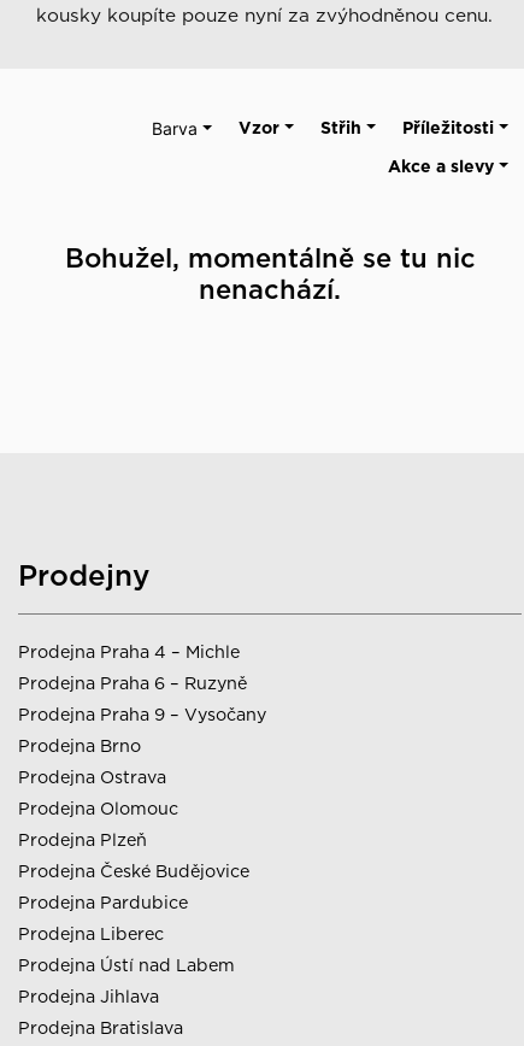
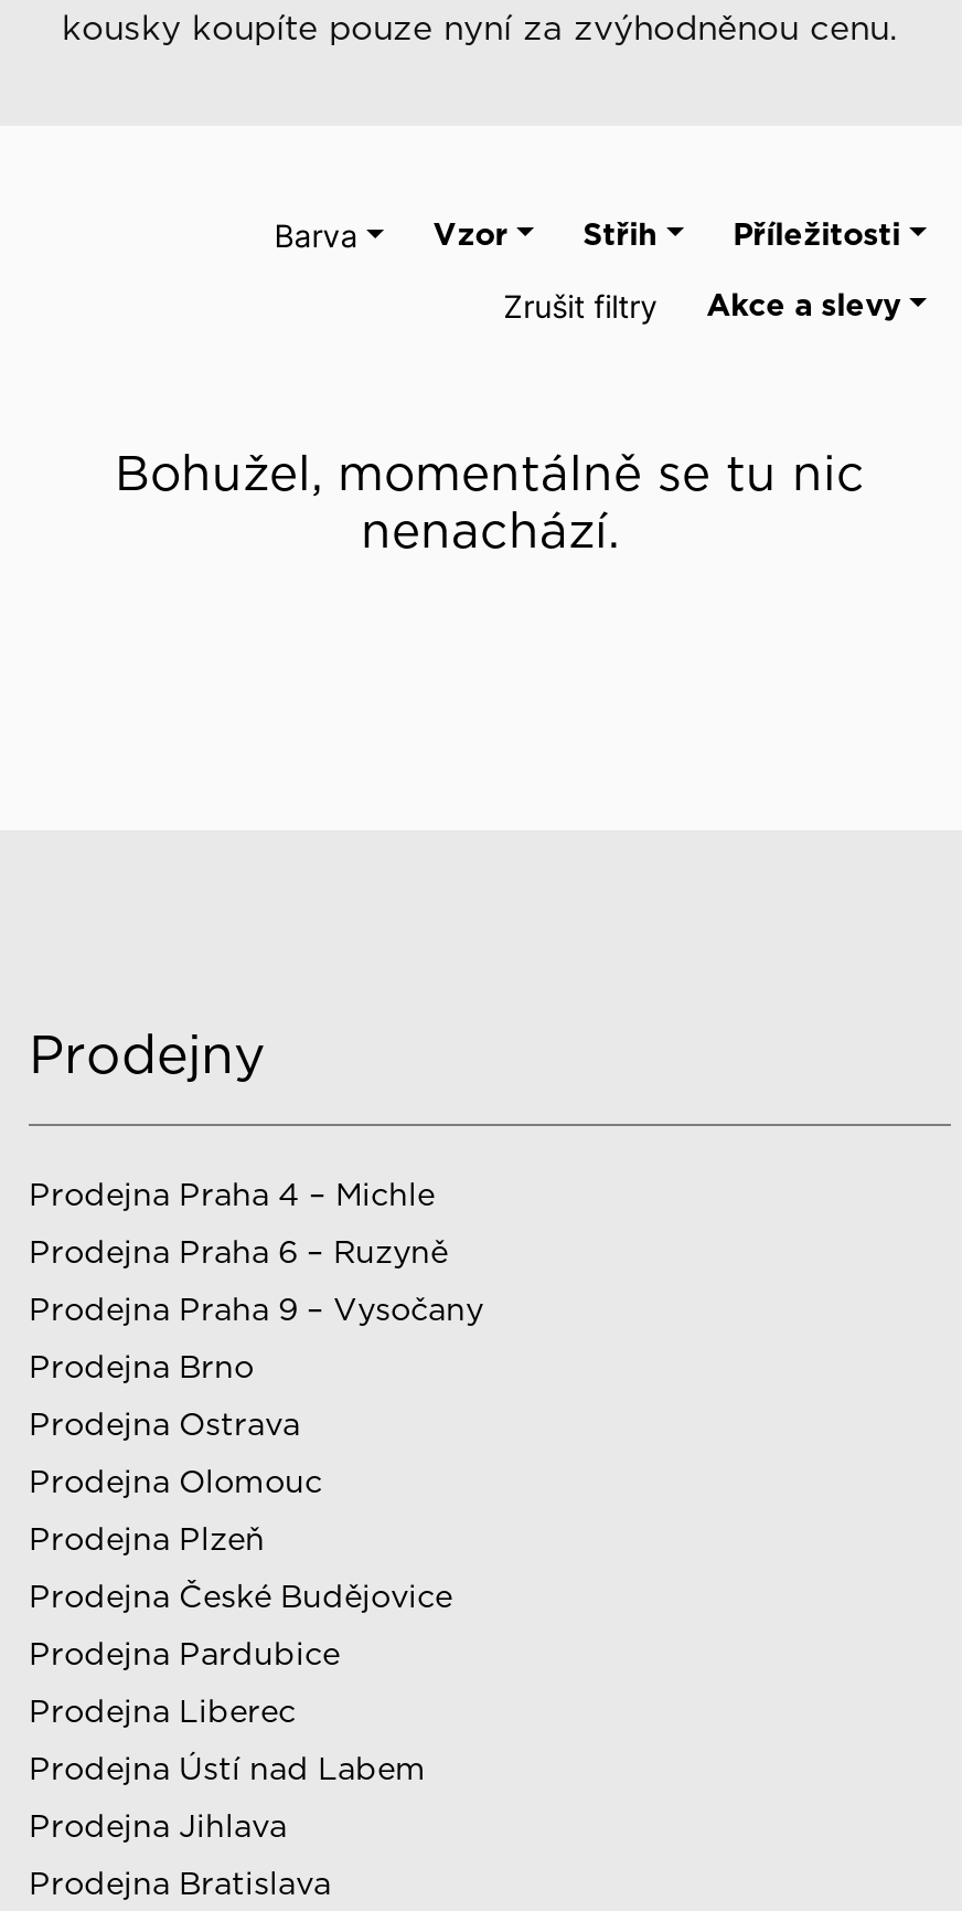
+ Zrušit filtry
